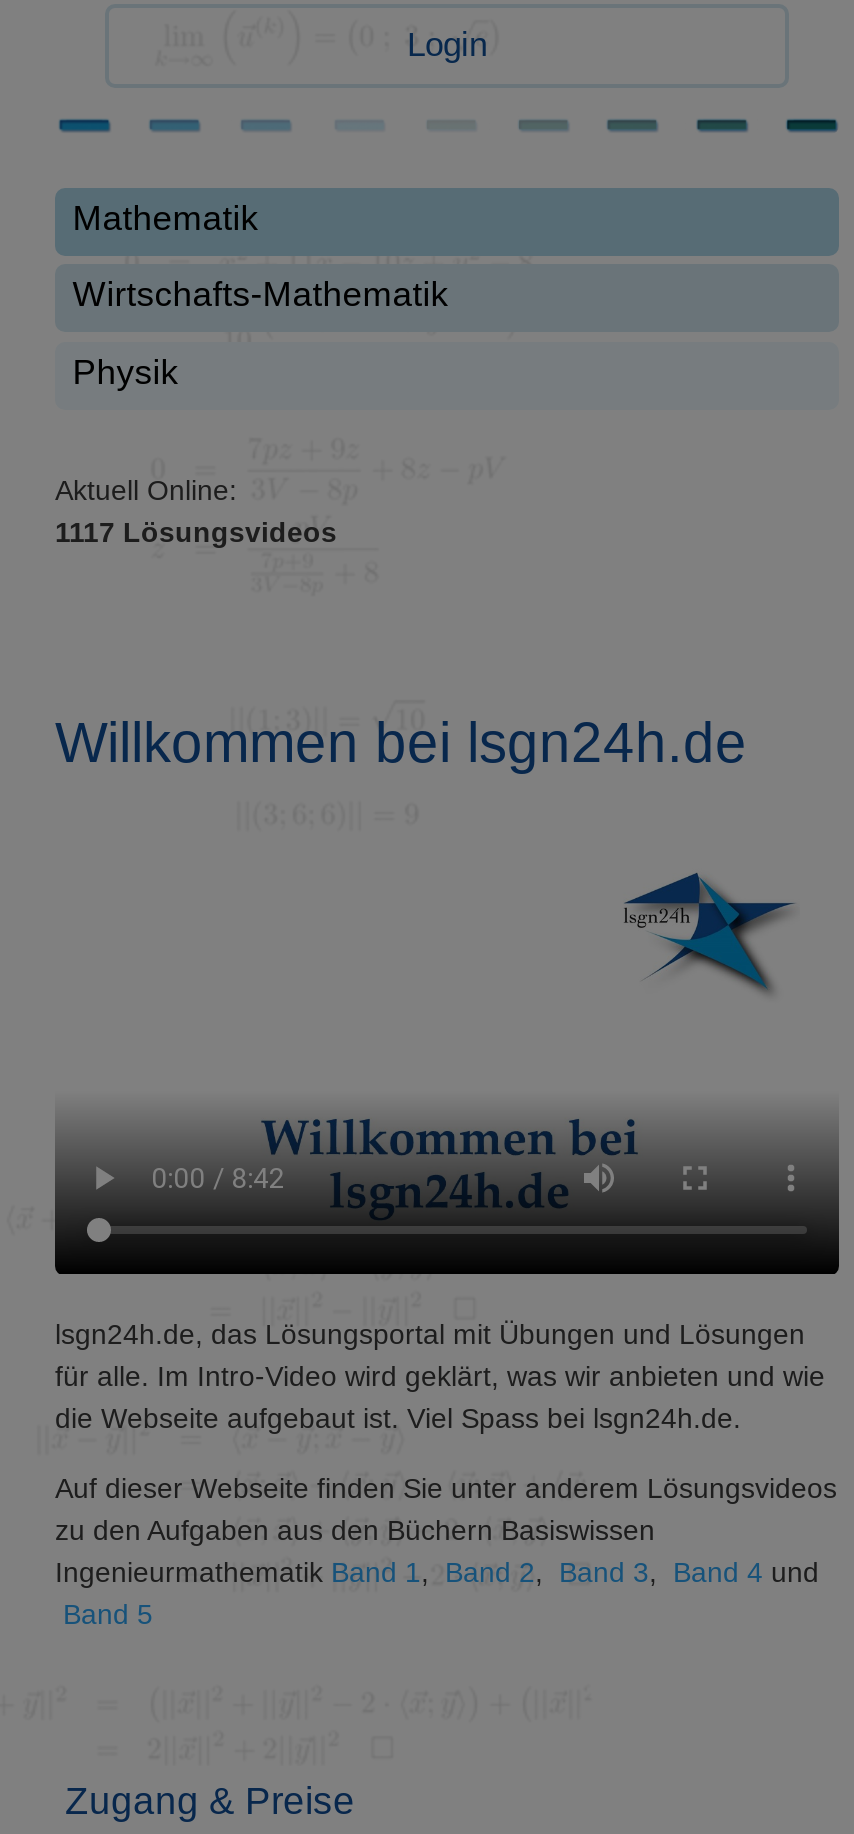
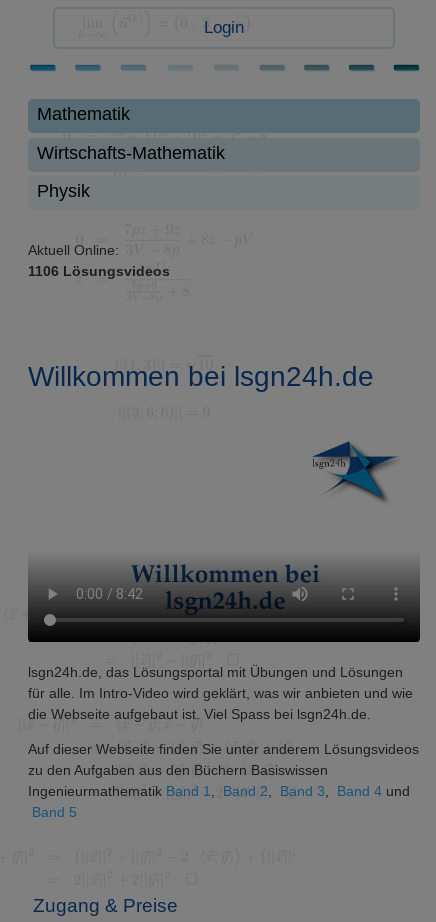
- 1117 Lösungsvideos
+ 1106 Lösungsvideos
